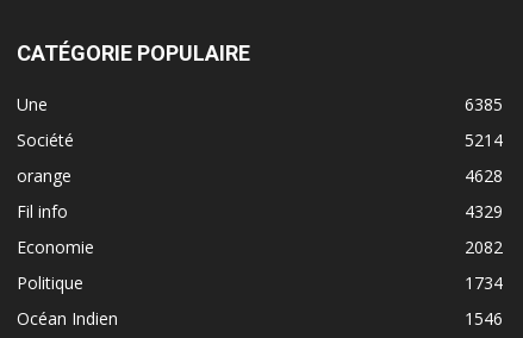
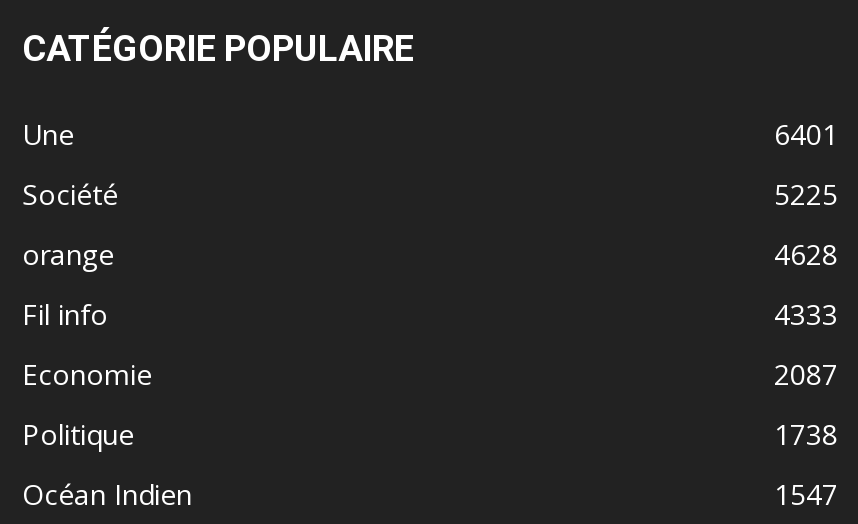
- 6385
+ 6401

- 5214
+ 5225

- 4329
+ 4333

- 2082
+ 2087

- 1734
+ 1738

- 1546
+ 1547
